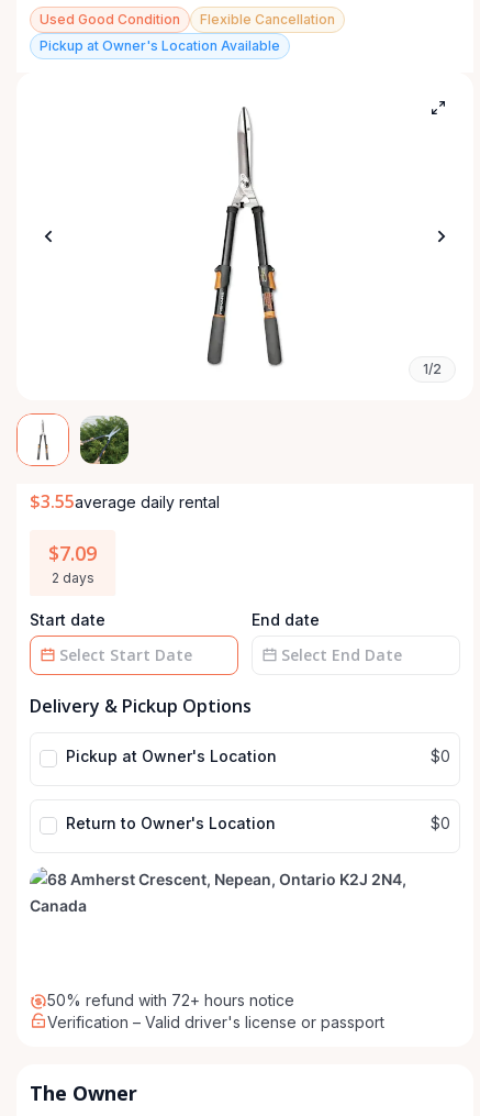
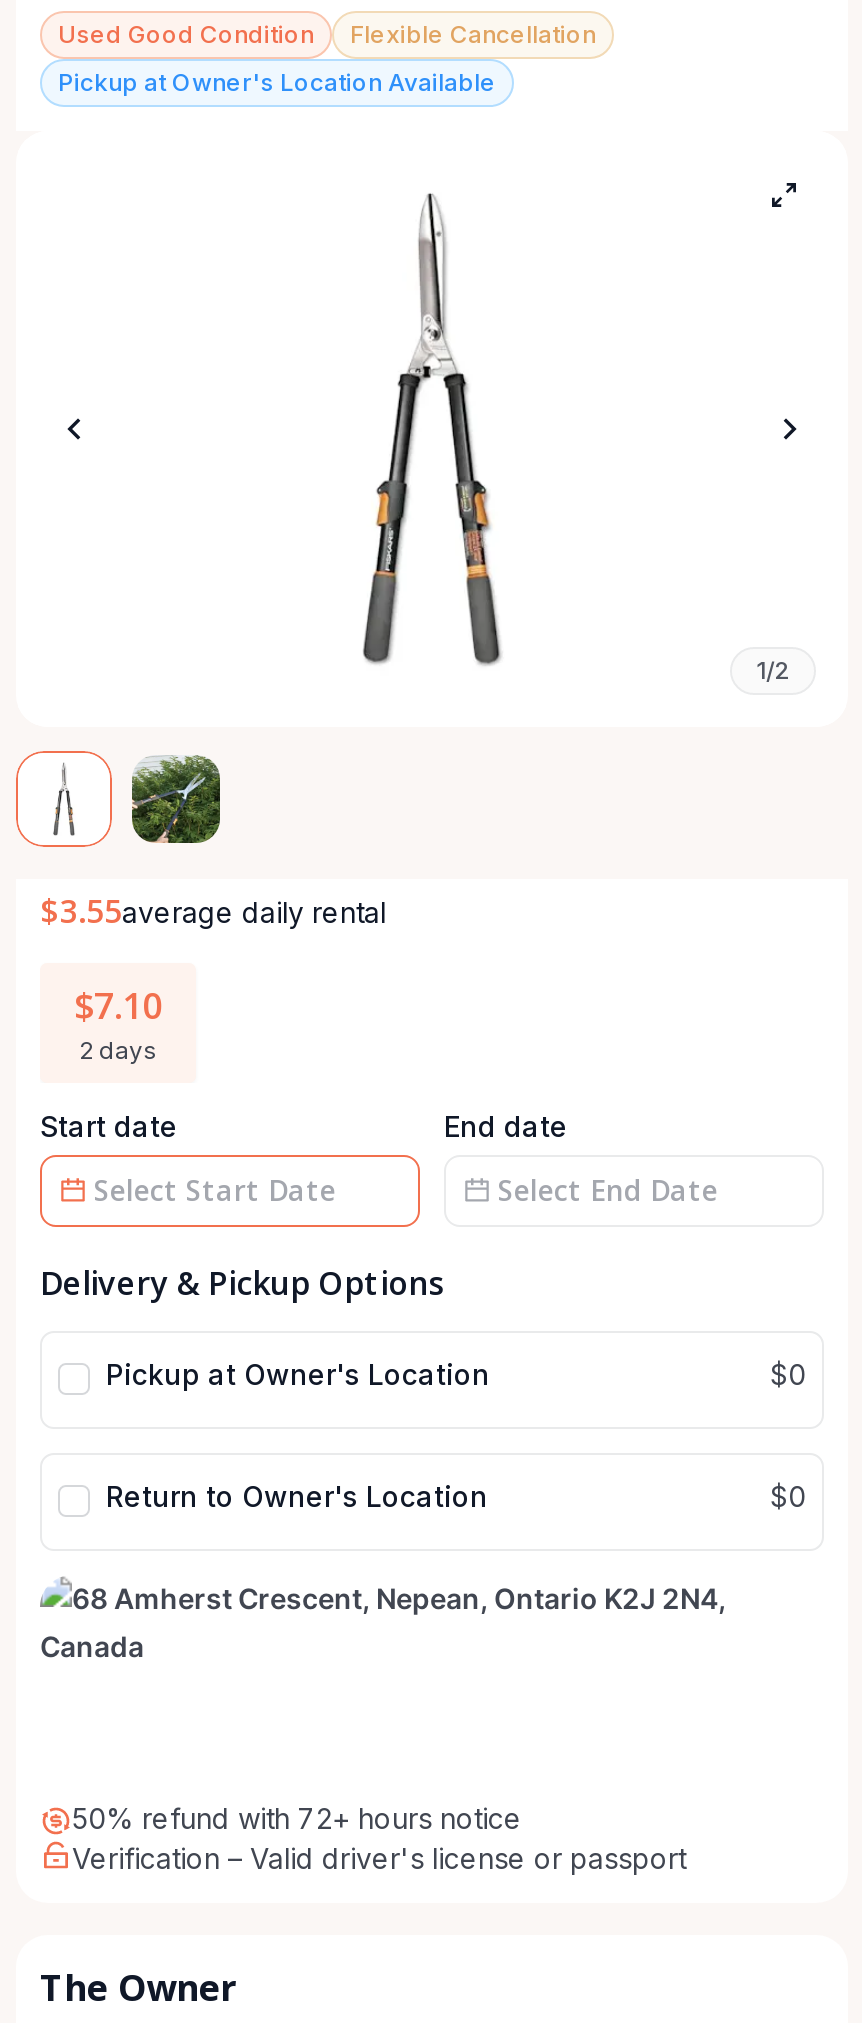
- $7.09
+ $7.10
